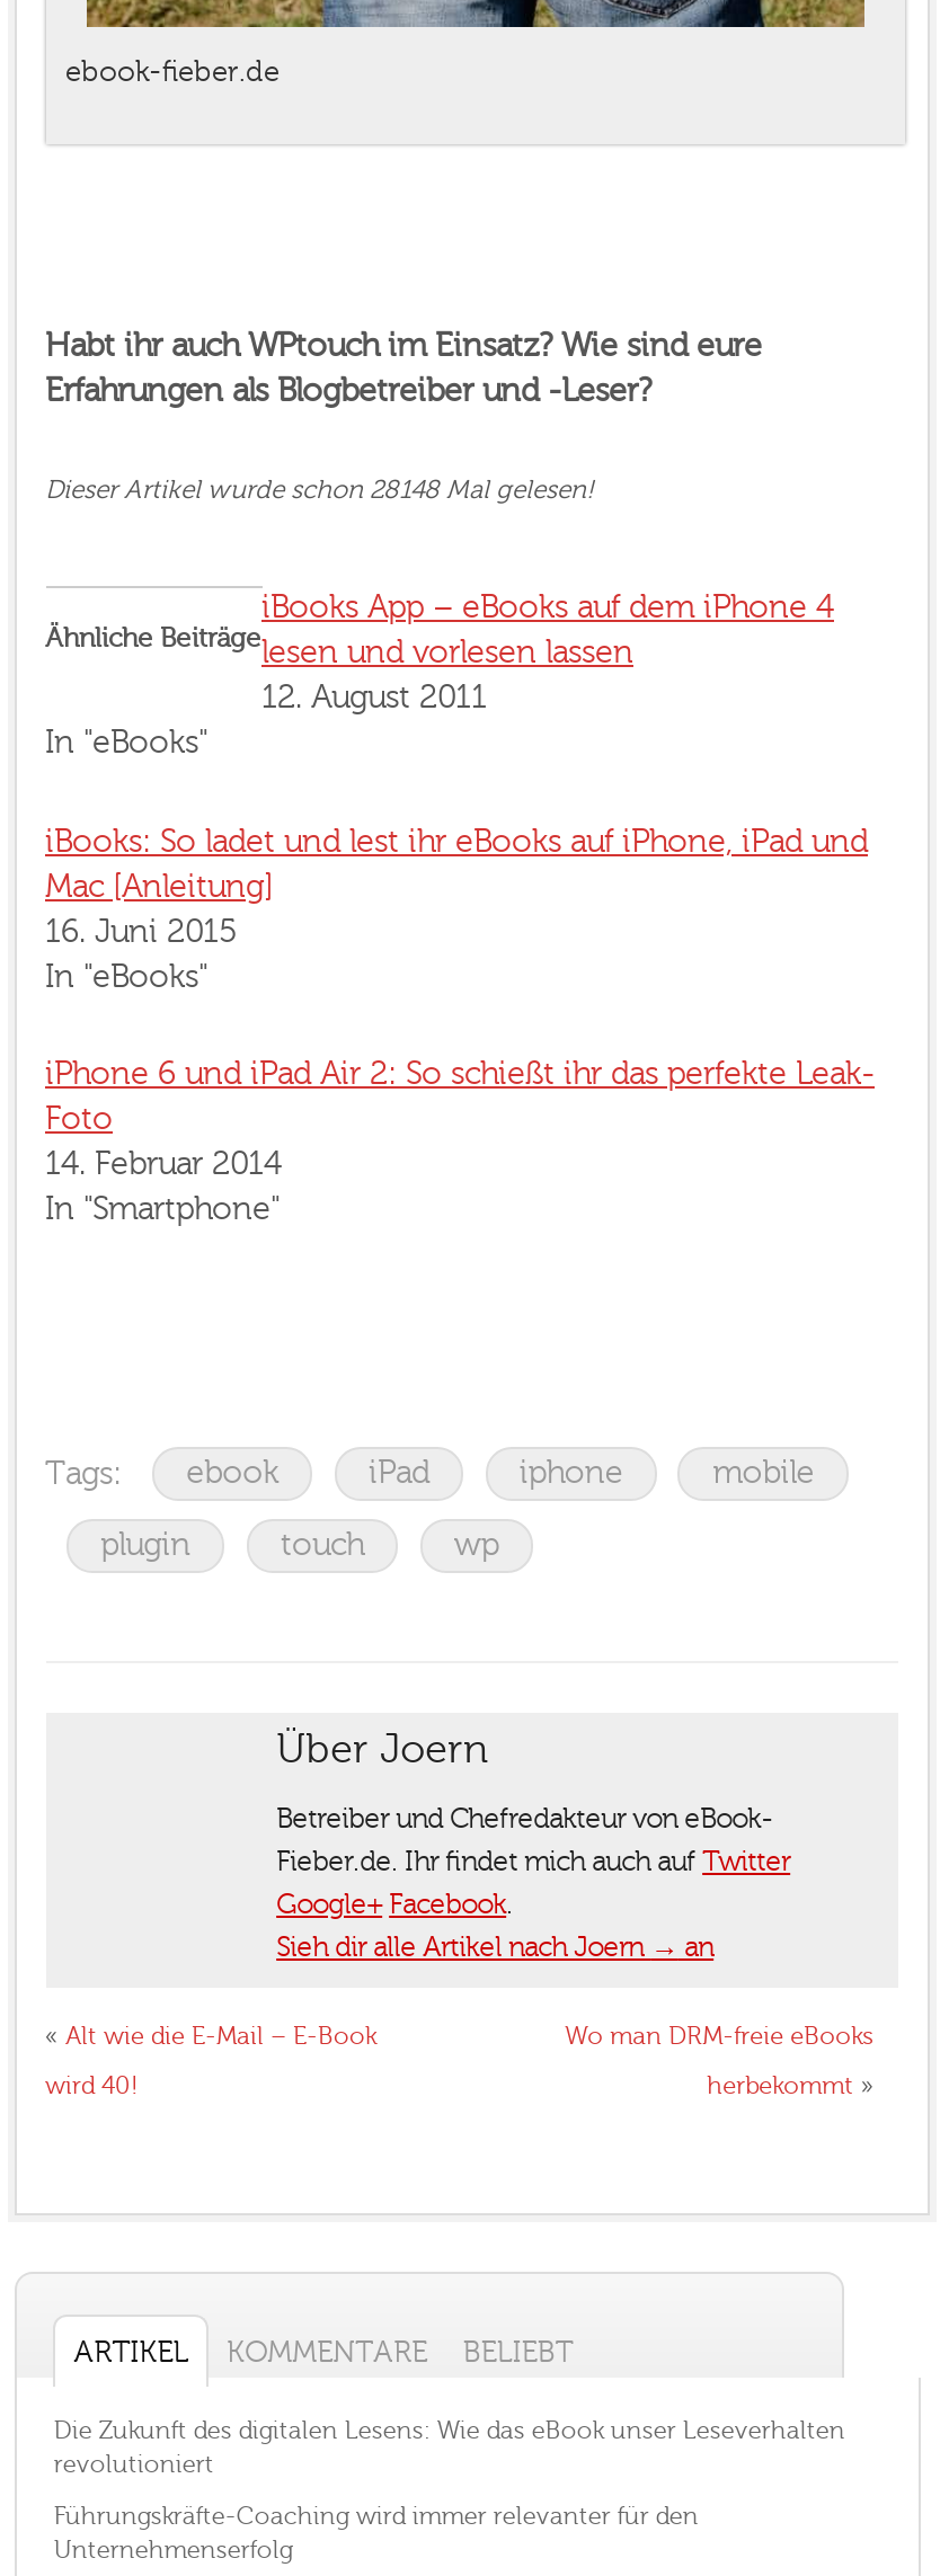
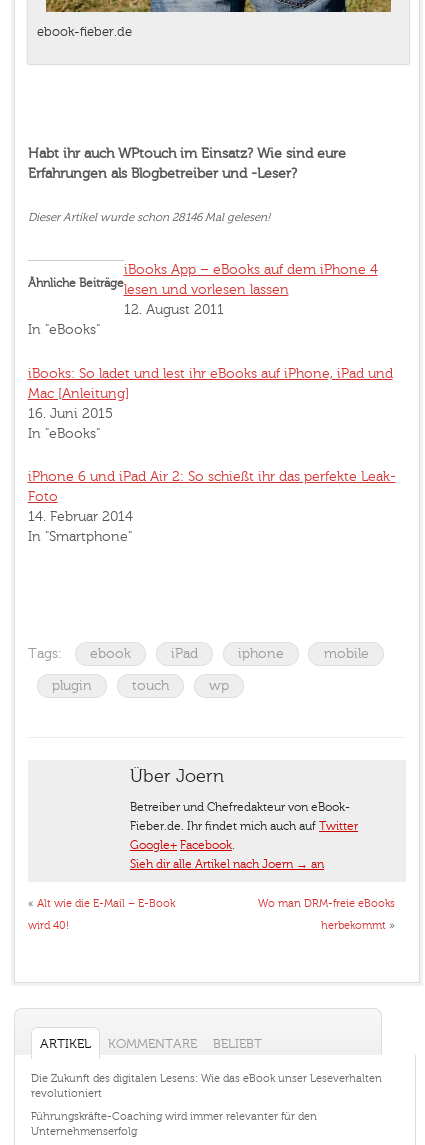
- Dieser Artikel wurde schon 28148 Mal gelesen!
+ Dieser Artikel wurde schon 28146 Mal gelesen!
